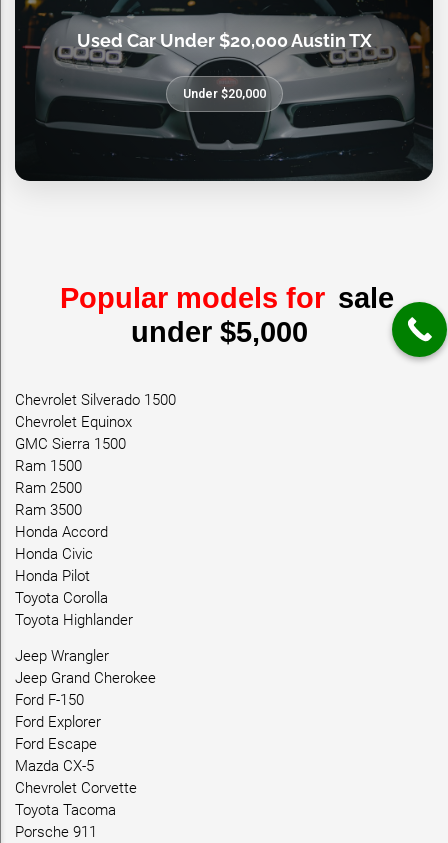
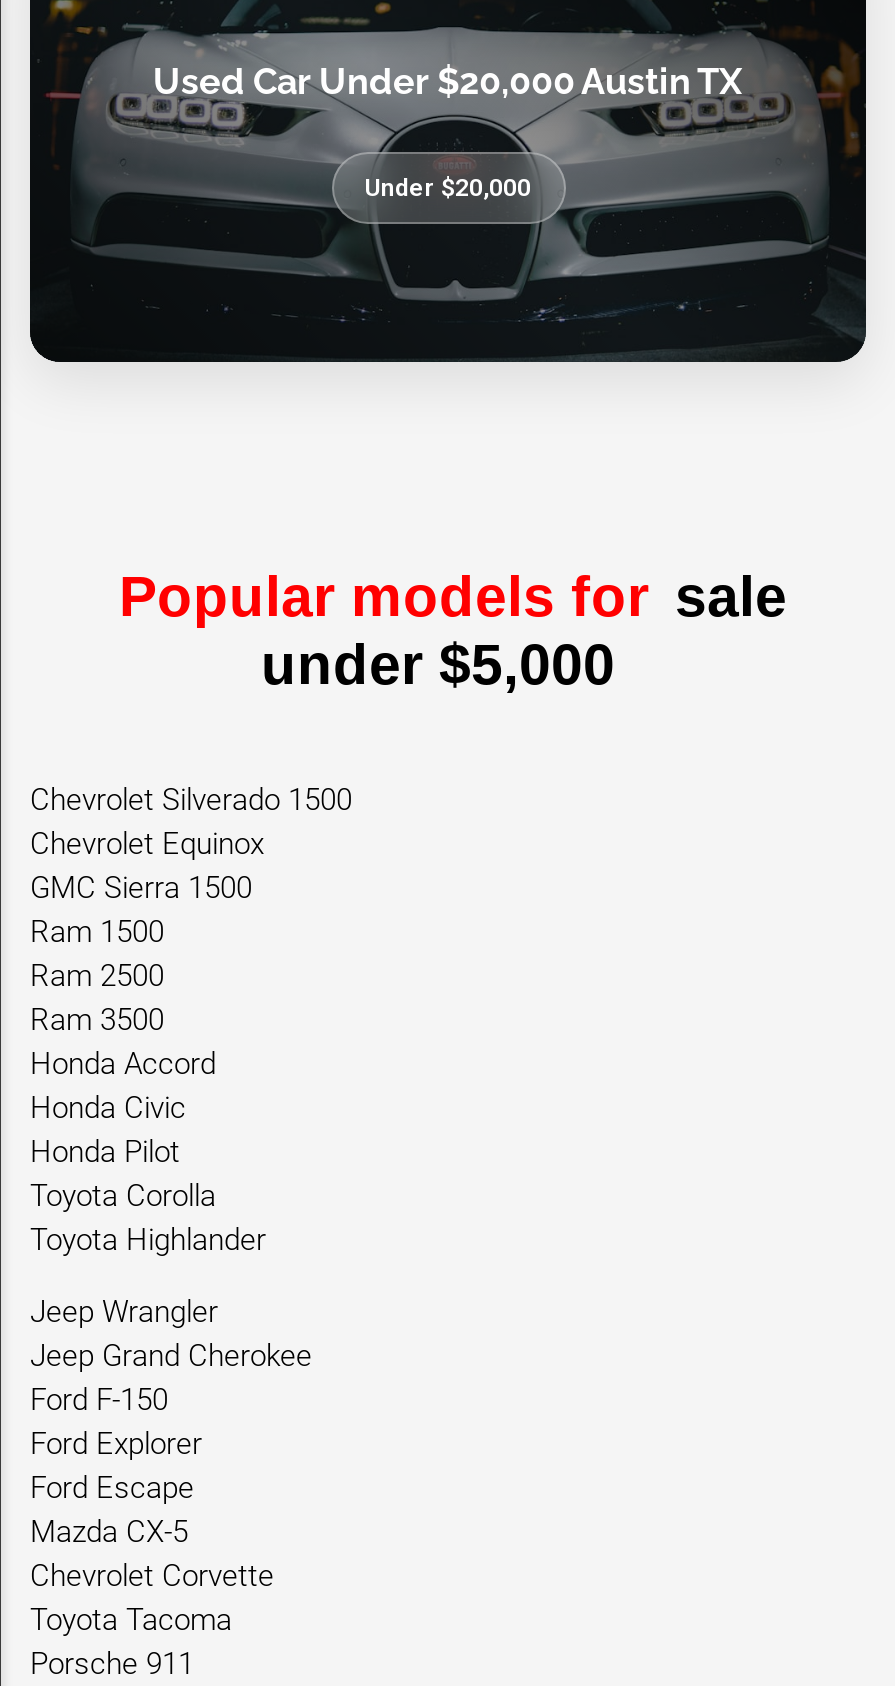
- [image]
